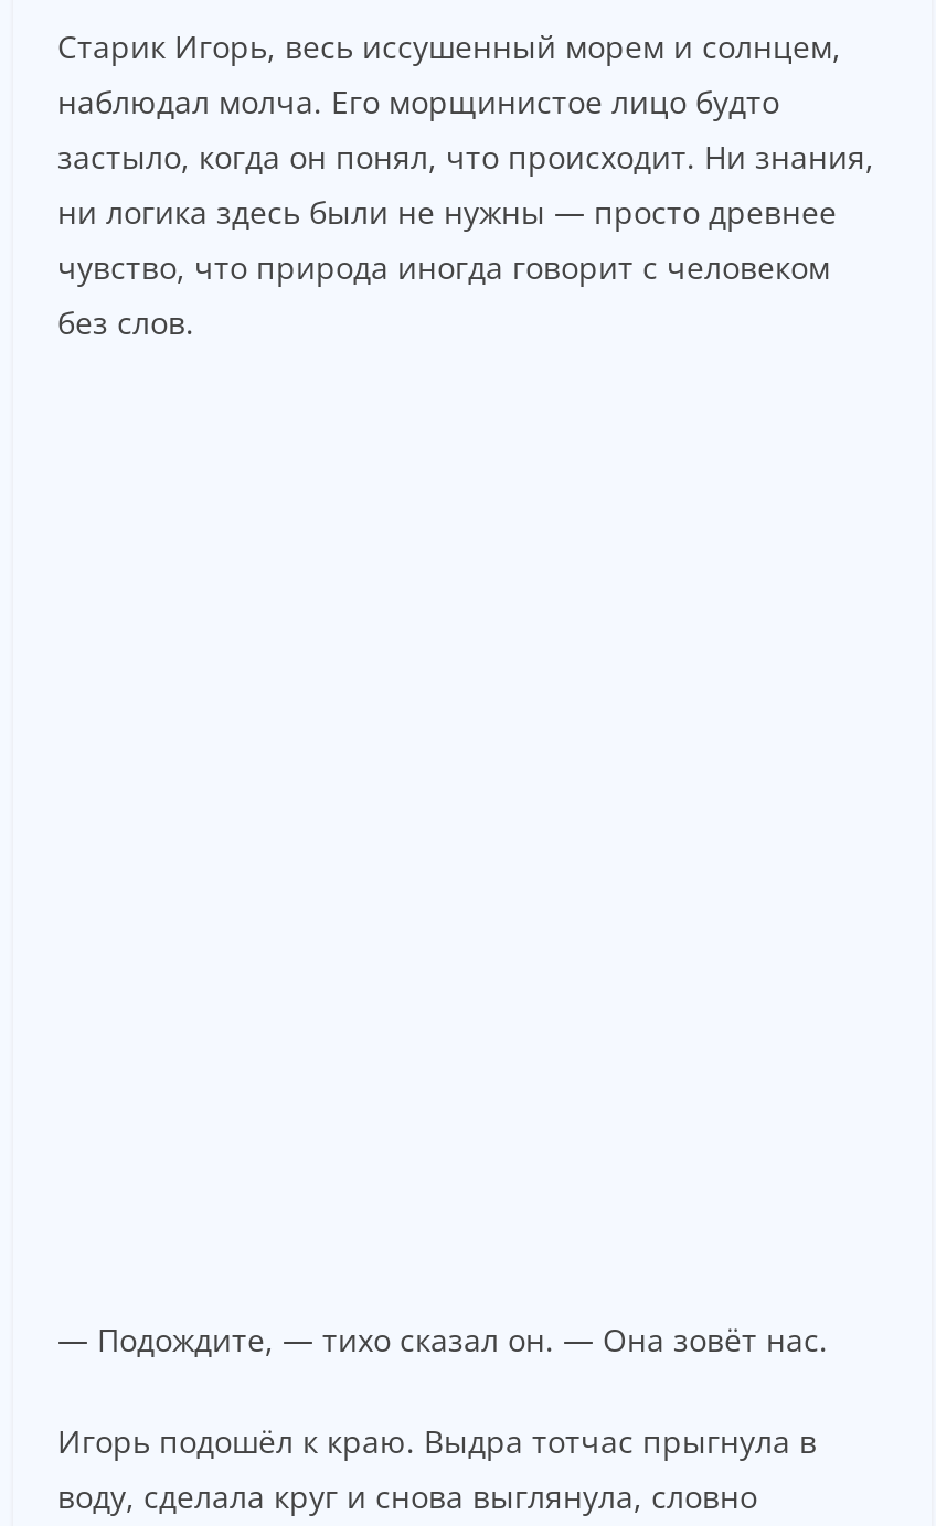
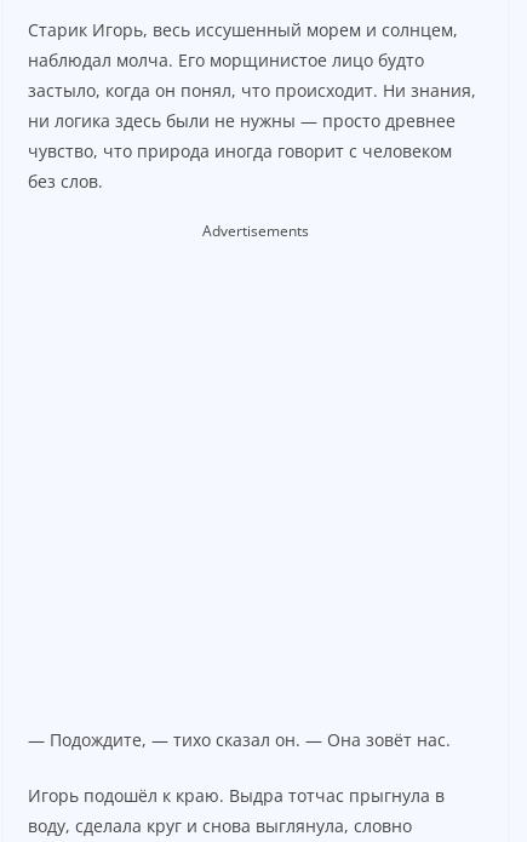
+ Advertisements
